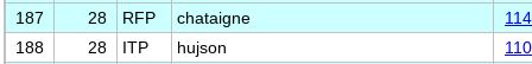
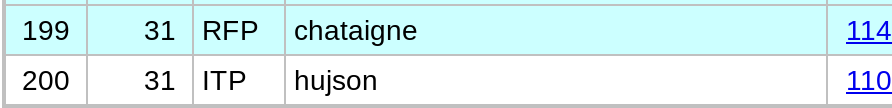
- 187
+ 199

- 28 RFP
+ 31 RFP

- 188
+ 200

- 28 ITP
+ 31 ITP
